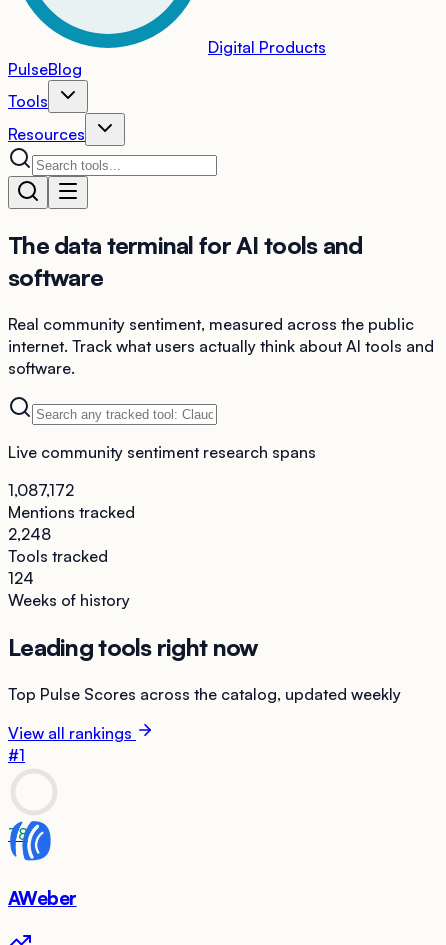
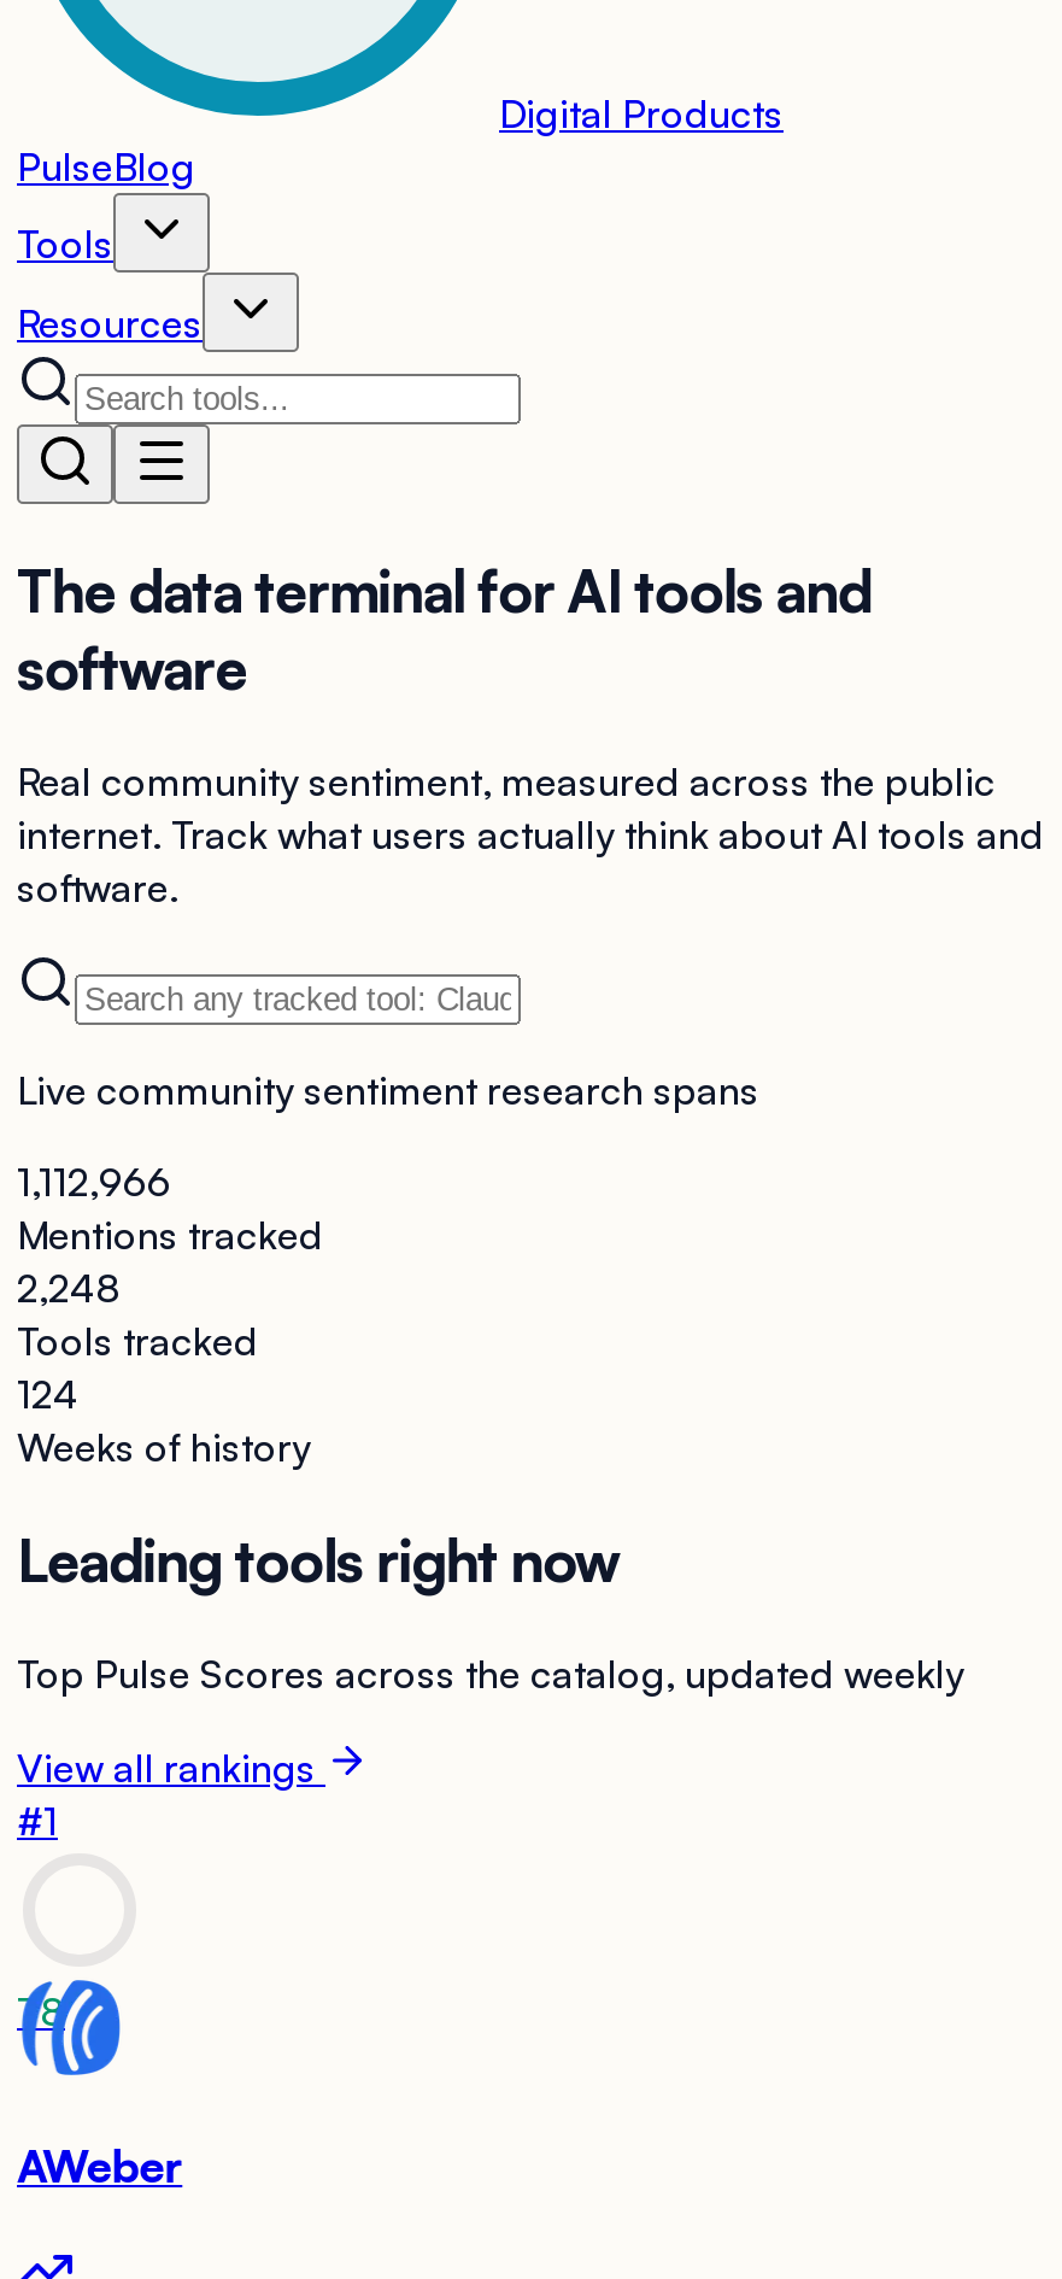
- 1,087,172
+ 1,112,966
